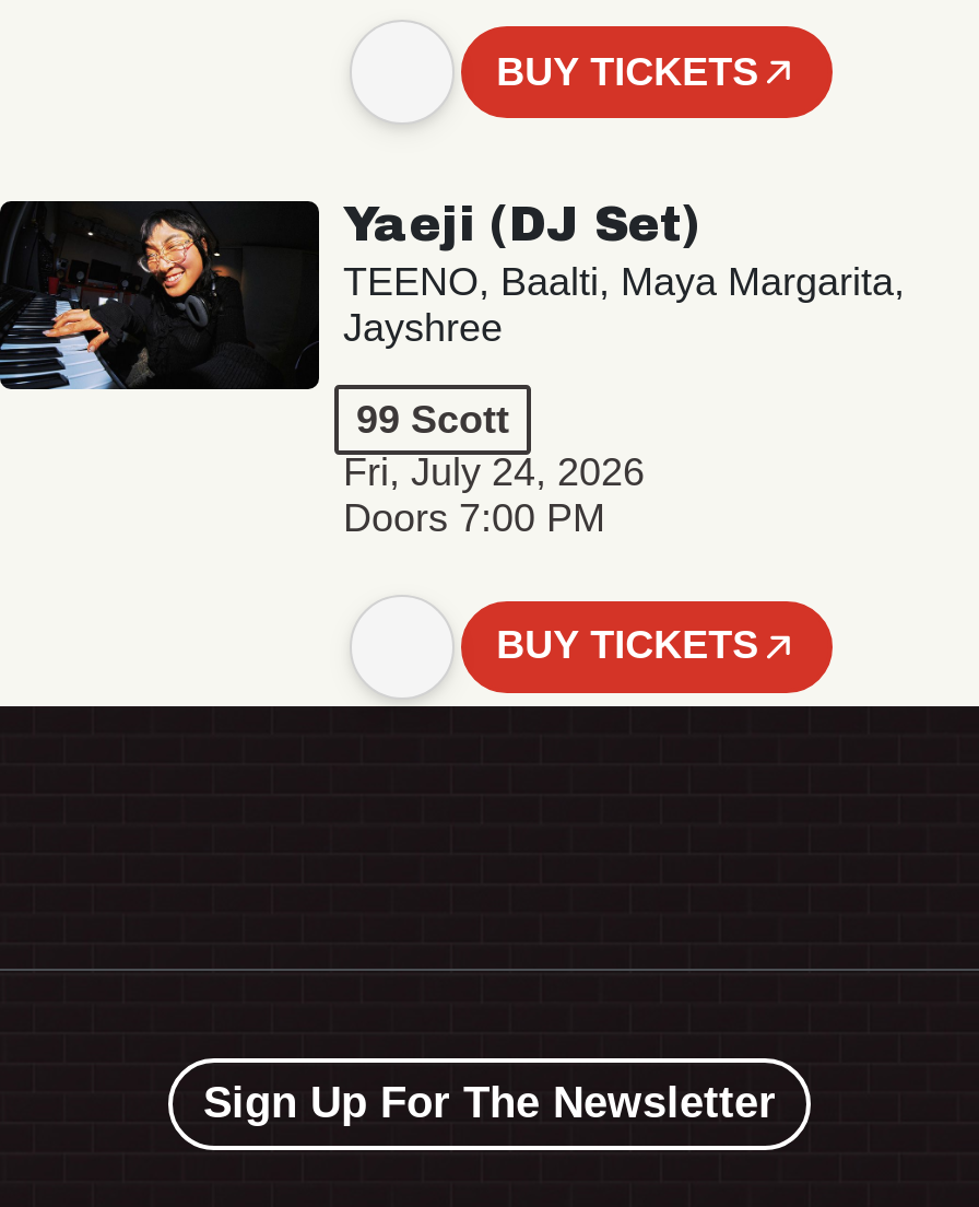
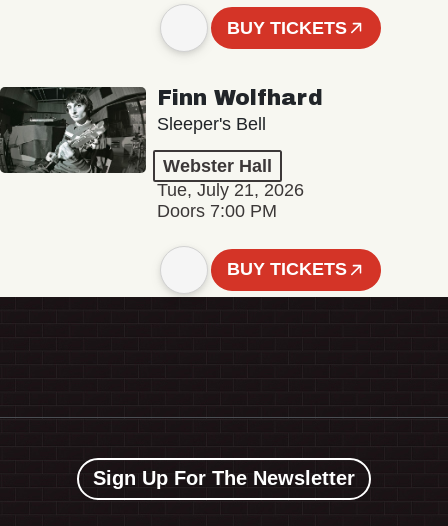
- [image]
- Yaeji (DJ Set)
- TEENO, Baalti, Maya Margarita,
- Jayshree
+ [image]
+ Finn Wolfhard
+ Sleeper's Bell

- 99 Scott
- Fri, July 24, 2026
+ Webster Hall
+ Tue, July 21, 2026
